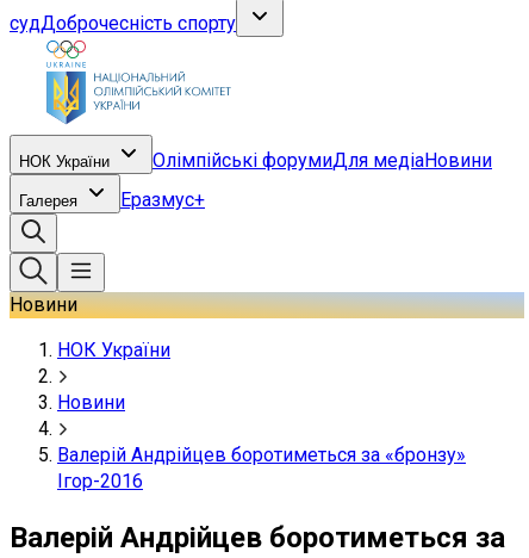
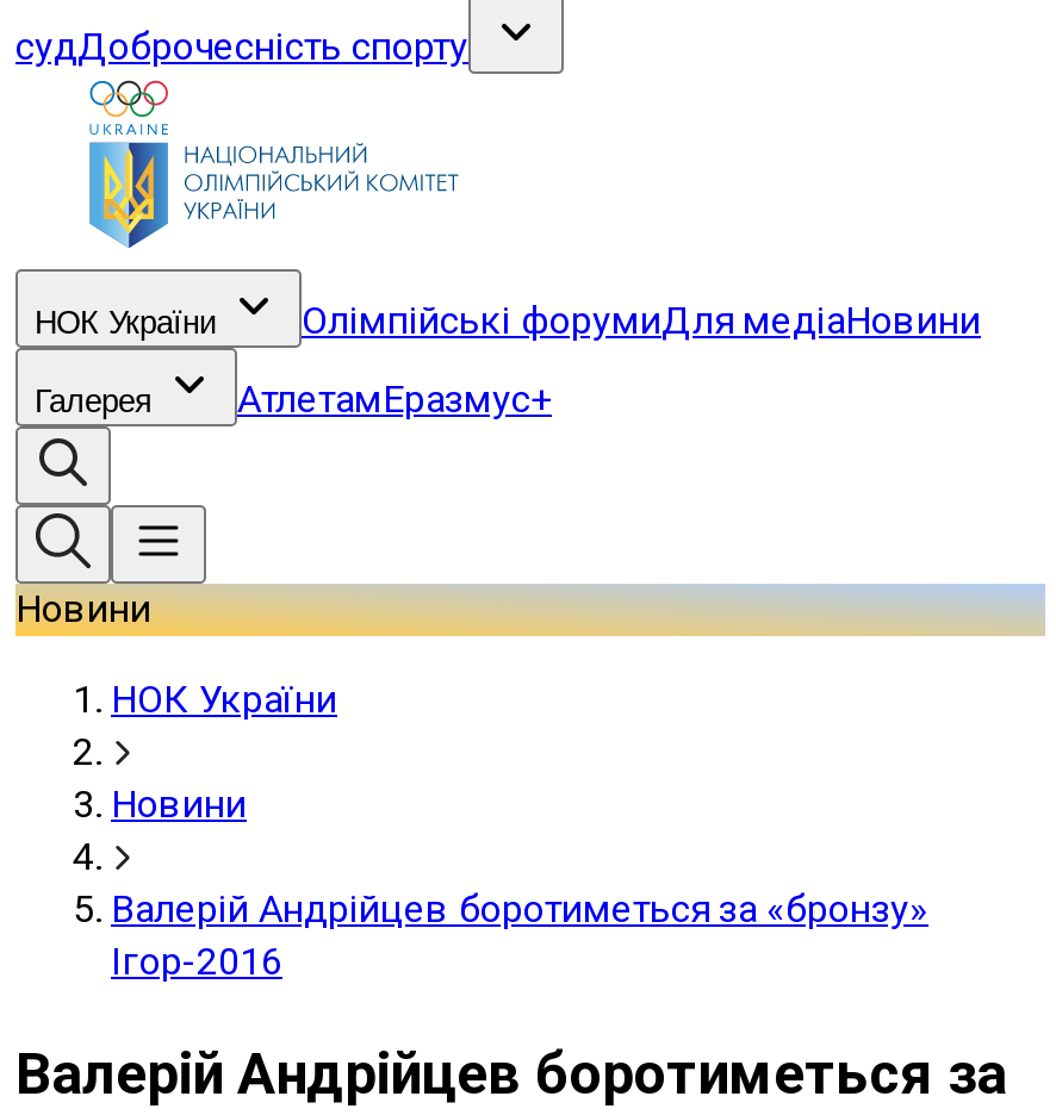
- Еразмус+
+ АтлетамЕразмус+
